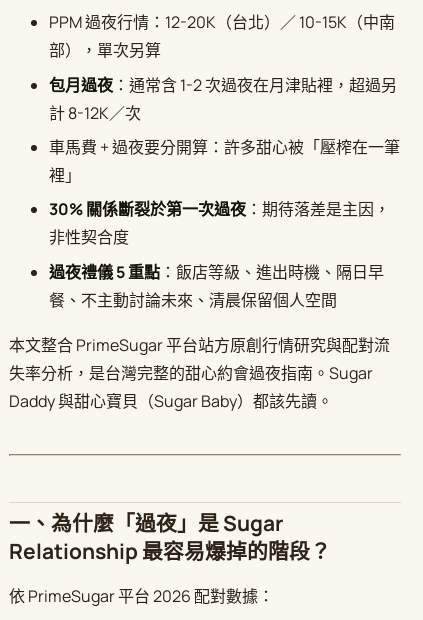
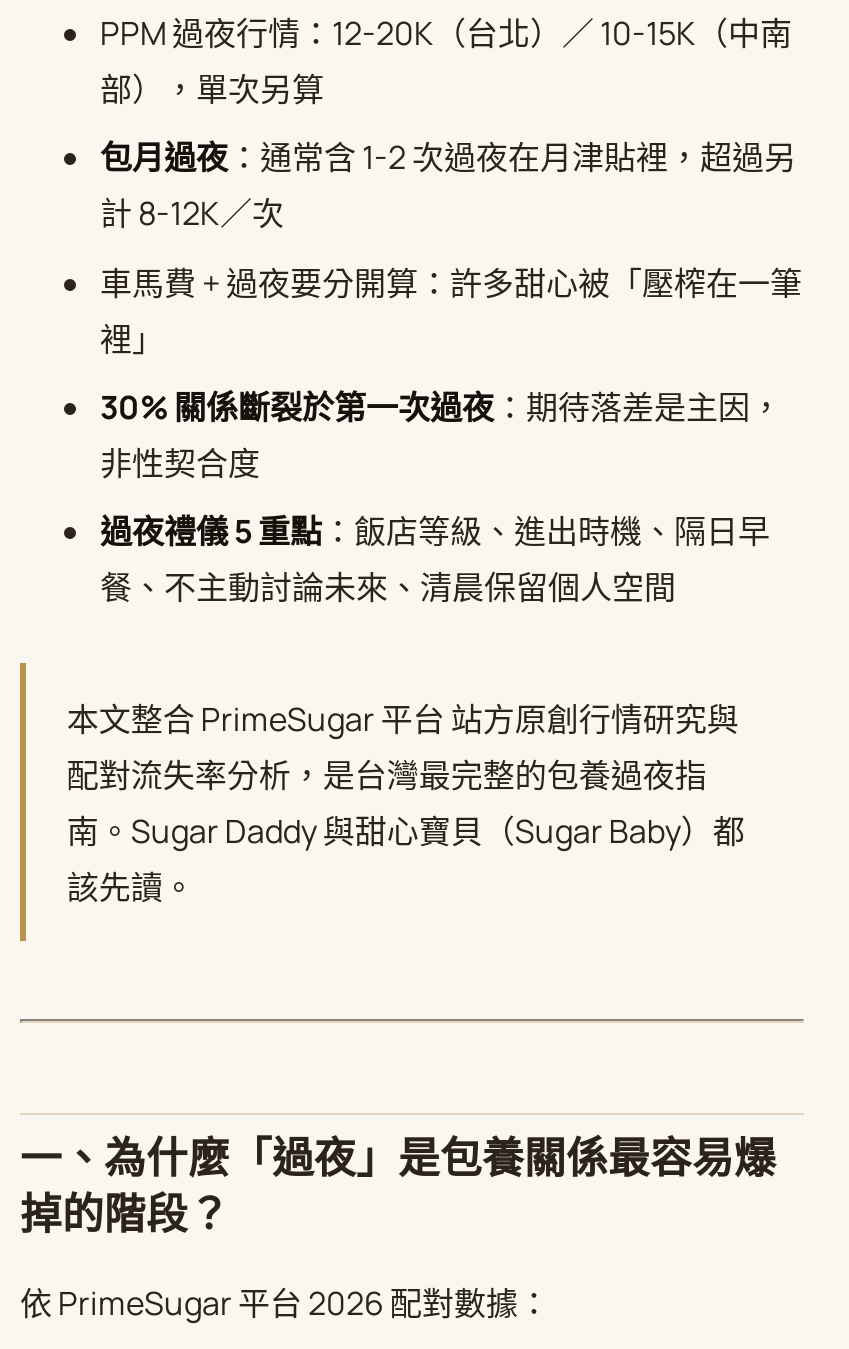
- 本文整合 PrimeSugar 平台站方原創行情研究與配對流
- 失率分析，是台灣完整的甜心約會過夜指南。Sugar
- Daddy 與甜心寶貝（Sugar Baby）都該先讀。
+ 本文整合 PrimeSugar 平台 站方原創行情研究與
+ 配對流失率分析，是台灣最完整的包養過夜指
+ 南。Sugar Daddy 與甜心寶貝（Sugar Baby）都
+ 該先讀。

- 一、為什麼「過夜」是 Sugar
- Relationship 最容易爆掉的階段？
+ 一、為什麼「過夜」是包養關係最容易爆
+ 掉的階段？
